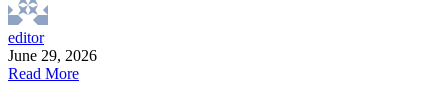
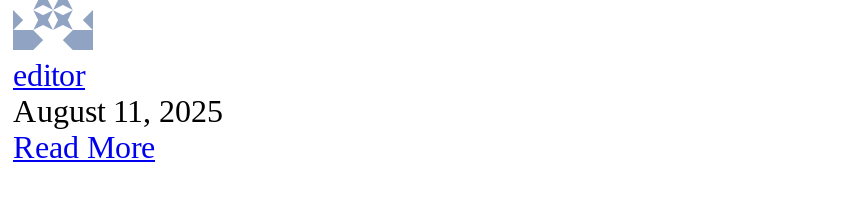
- June 29, 2026
+ August 11, 2025
